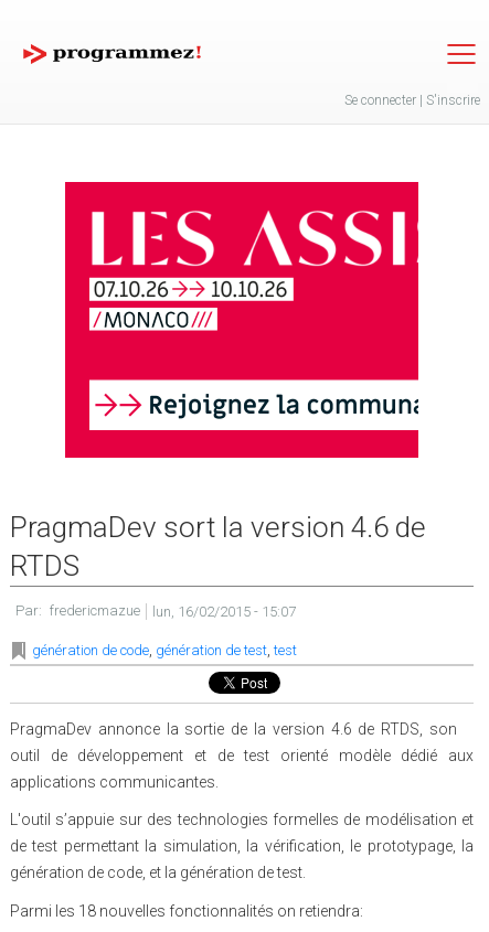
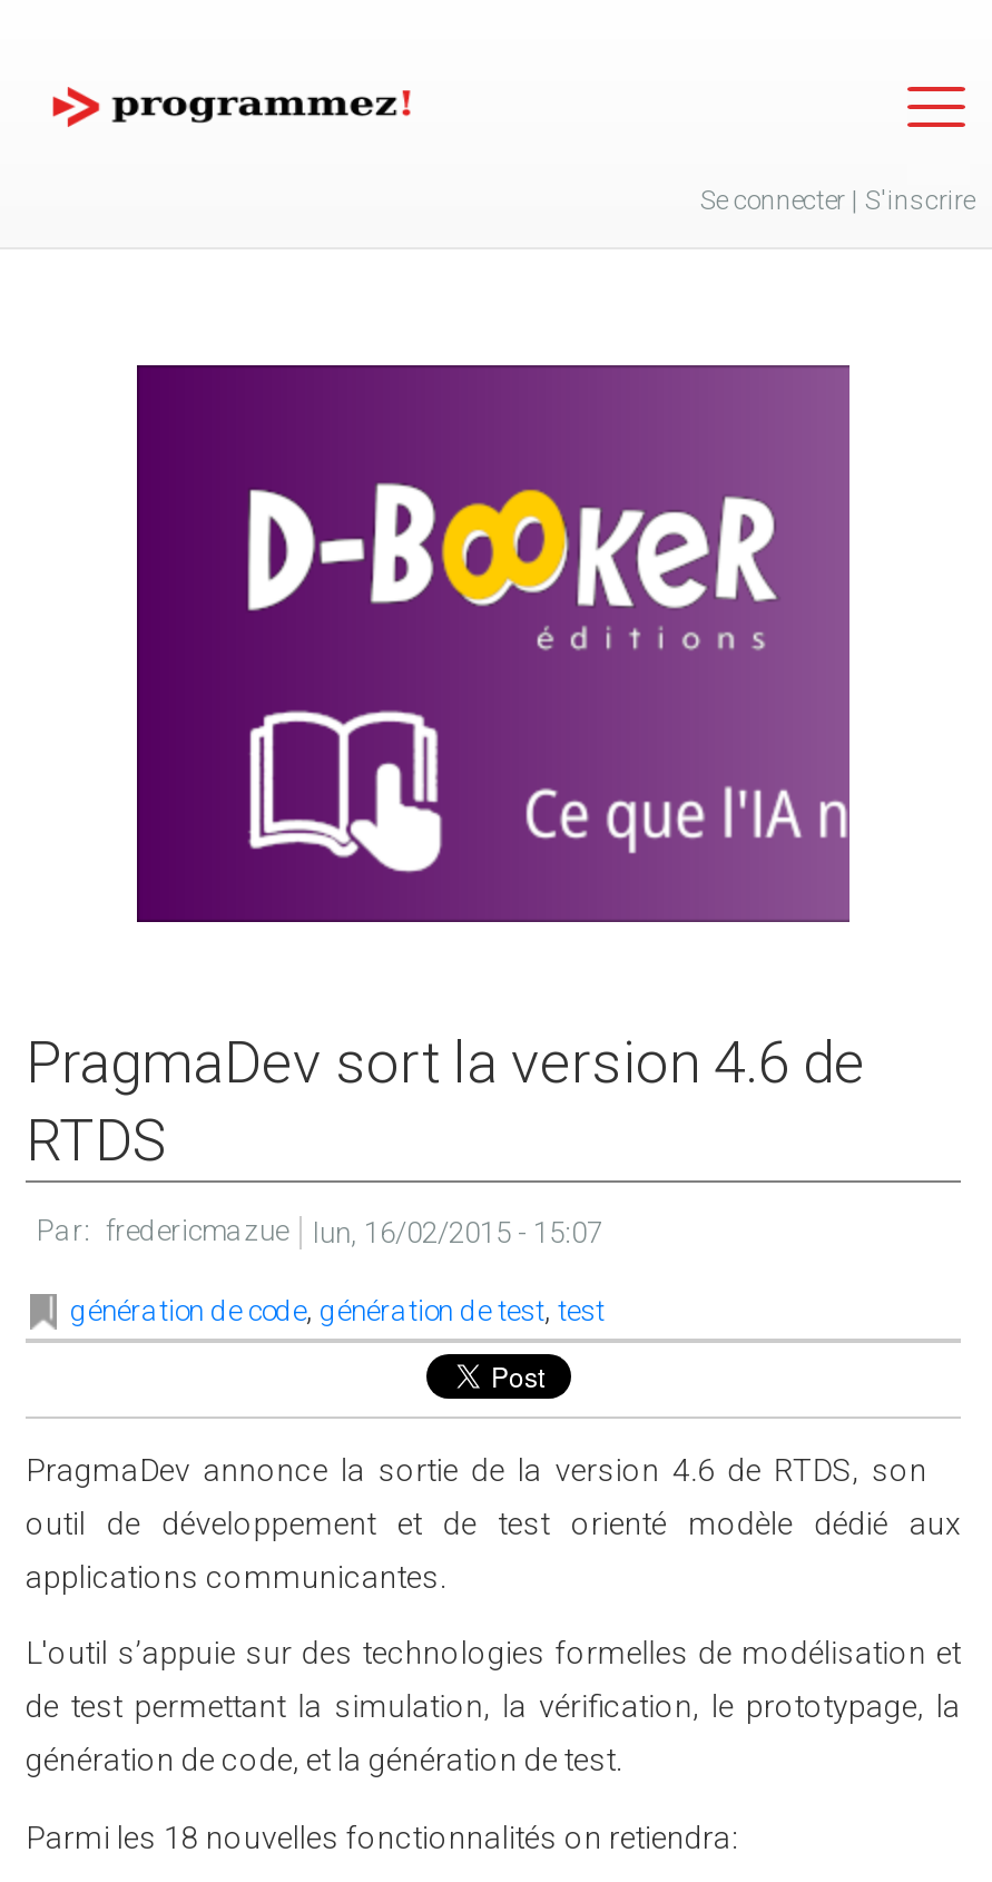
- [image]
+ [image]
